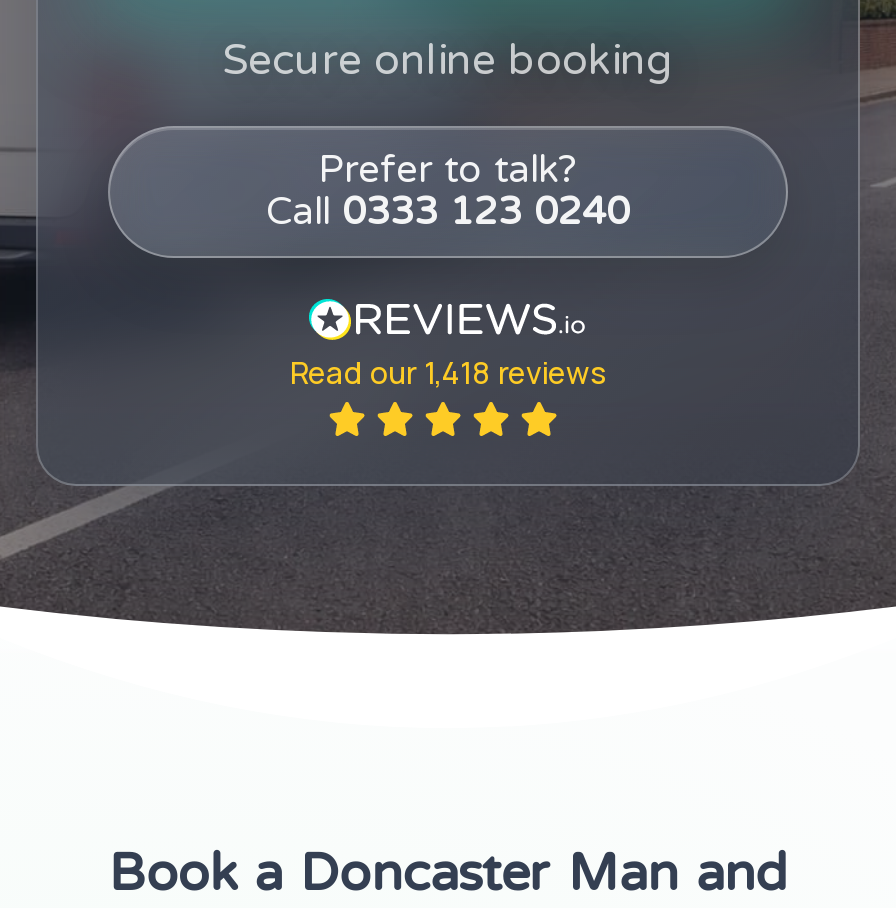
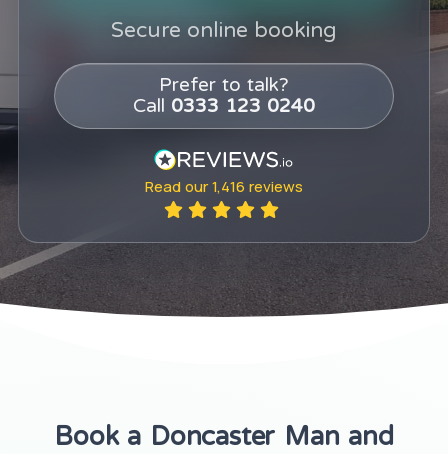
- Read our 1,418 reviews
+ Read our 1,416 reviews
